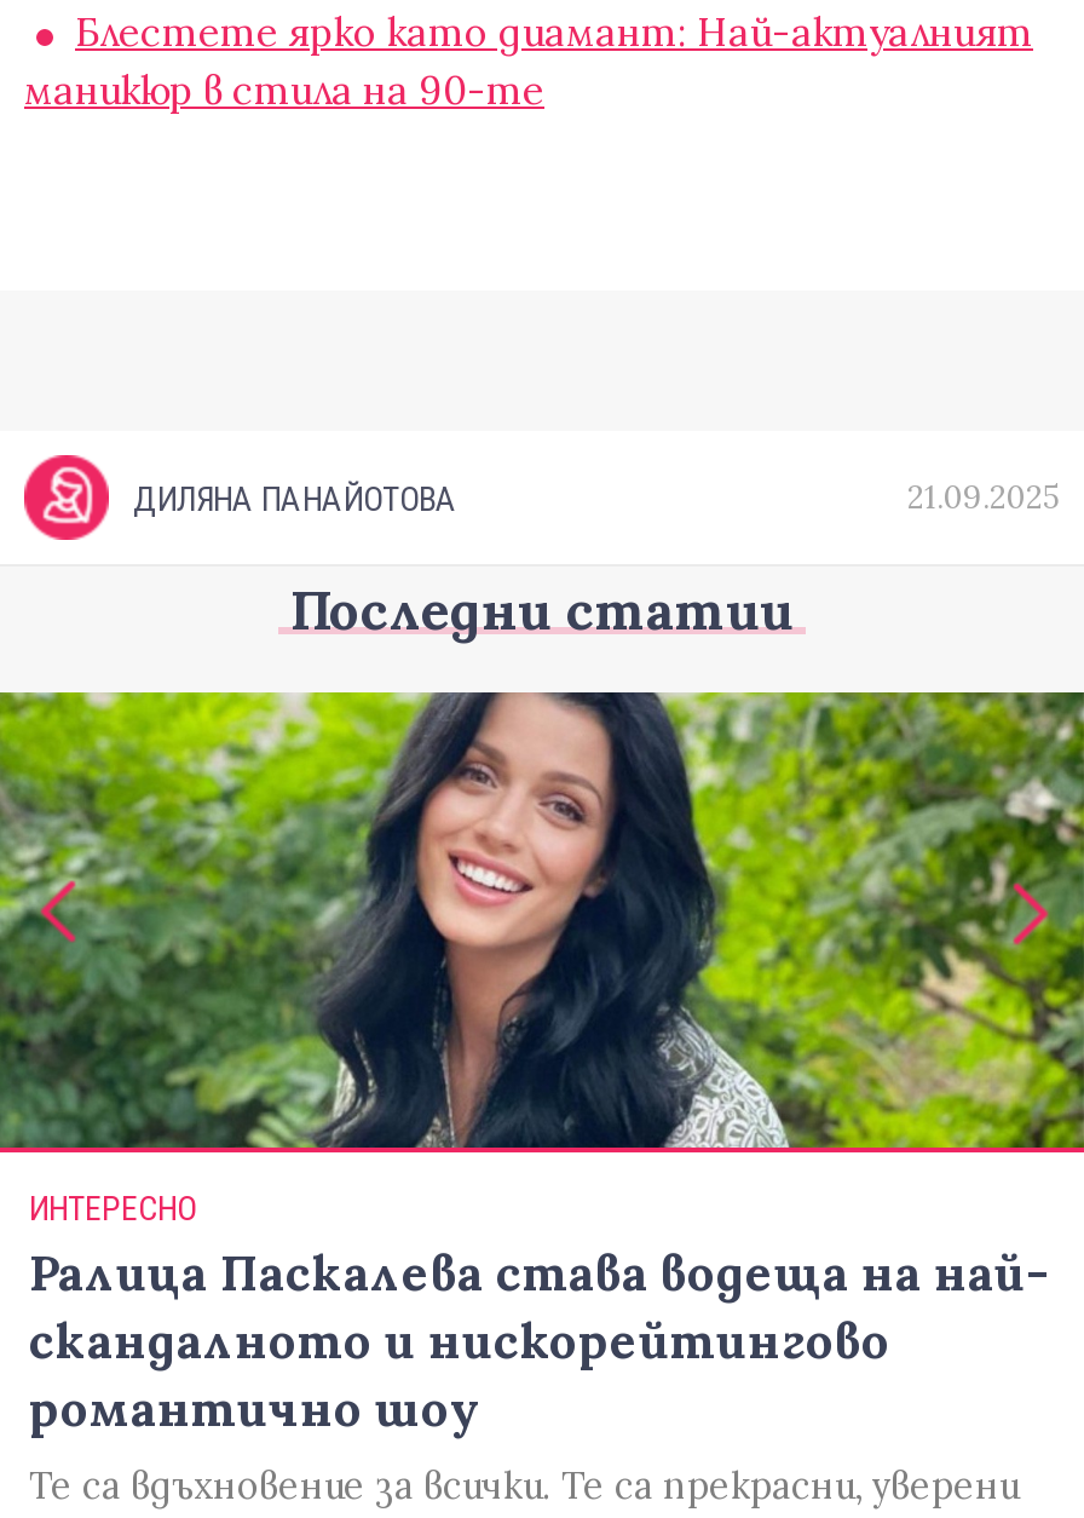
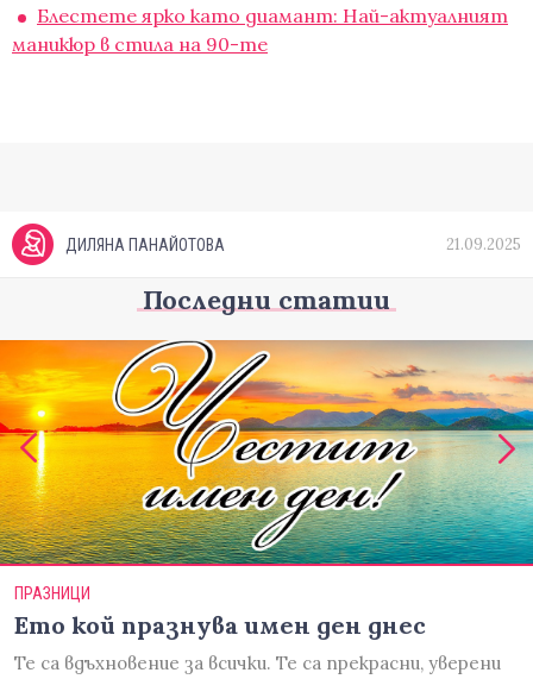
- [image]
+ [image]

- ИНТЕРЕСНО
- Ралица Паскалева става водеща на най-
- скандалното и нискорейтингово
- романтично шоу
+ ПРАЗНИЦИ
+ Ето кой празнува имен ден днес
